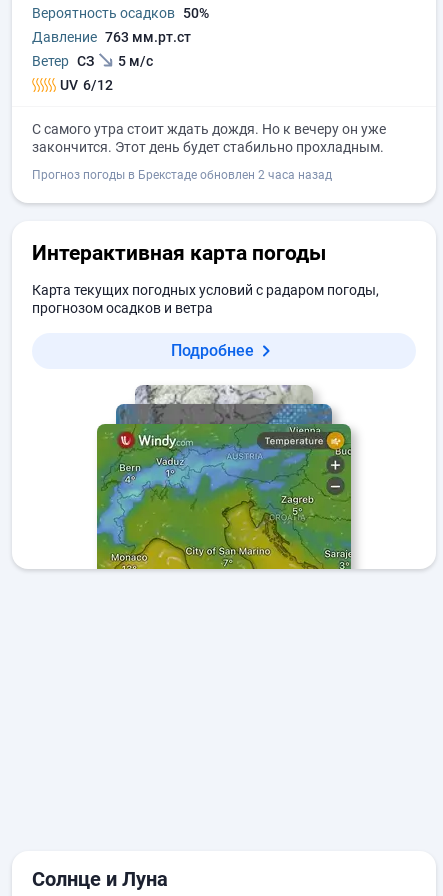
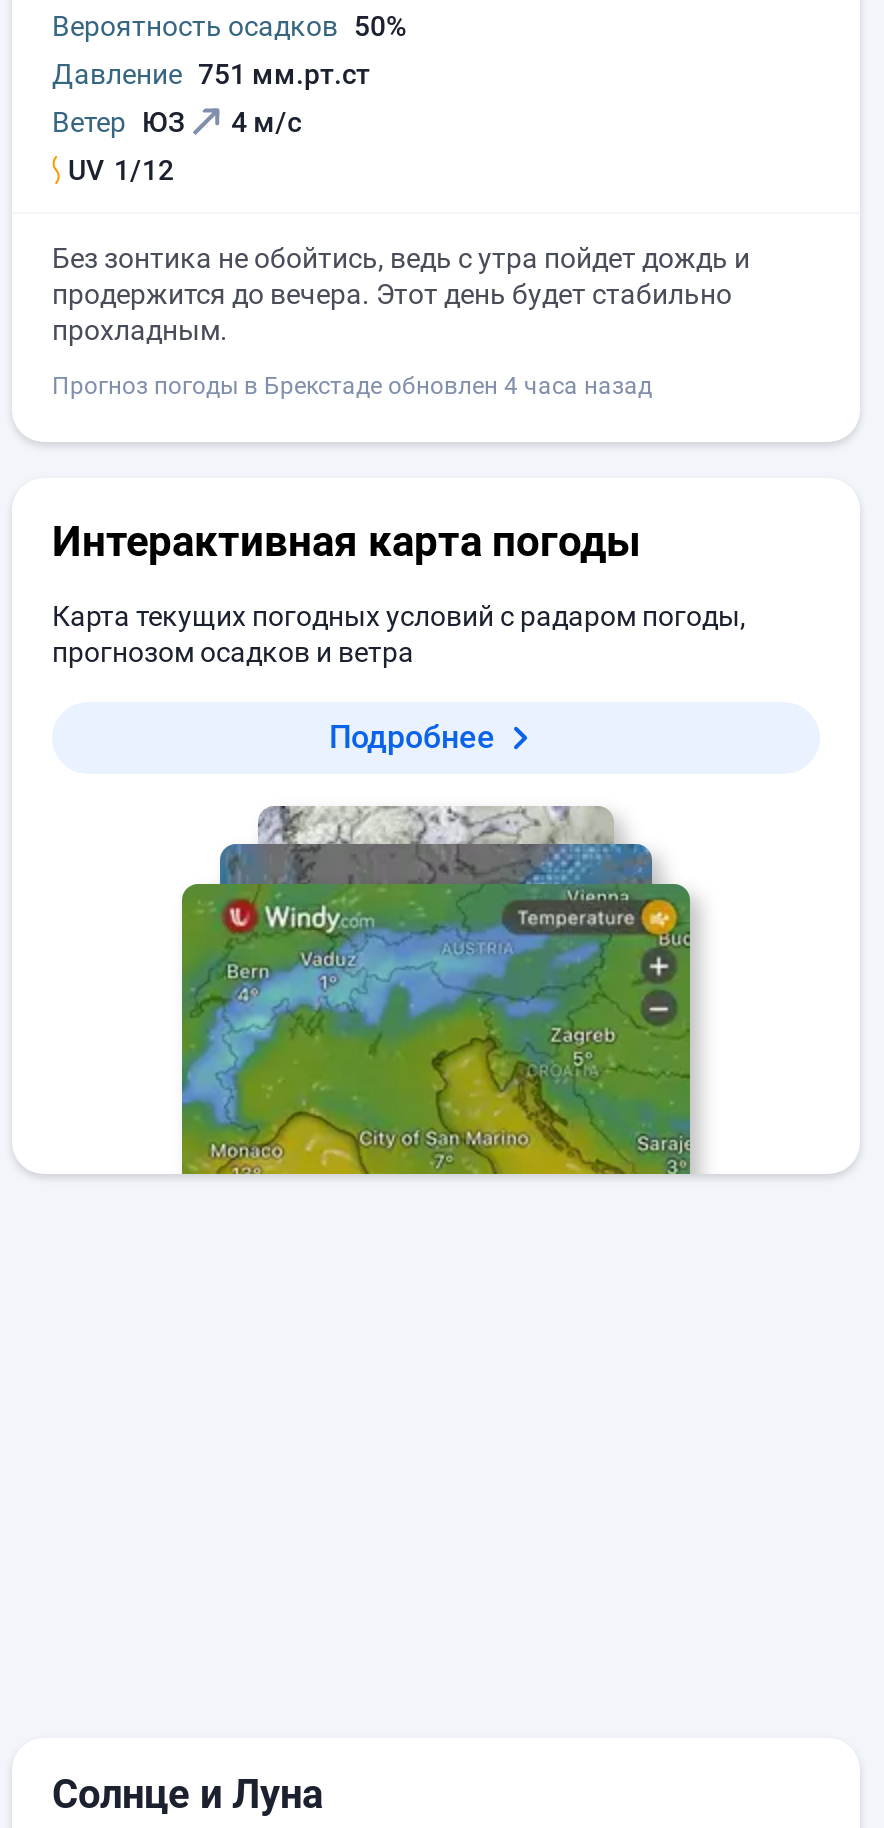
- Давление 763 мм.рт.ст
+ Давление 751 мм.рт.ст

- Ветер СЗ
- 5 м/с
+ Ветер ЮЗ
+ 4 м/с

- UV 6/12
+ UV 1/12

- С самого утра стоит ждать дождя. Но к вечеру он уже
- закончится. Этот день будет стабильно прохладным.
+ Без зонтика не обойтись, ведь с утра пойдет дождь и
+ продержится до вечера. Этот день будет стабильно
+ прохладным.

- Прогноз погоды в Брекстаде обновлен 2 часа назад
+ Прогноз погоды в Брекстаде обновлен 4 часа назад
